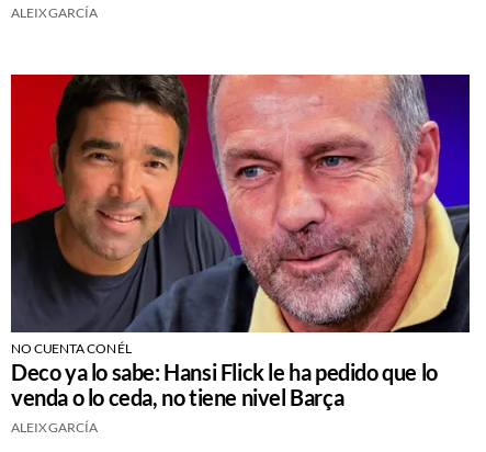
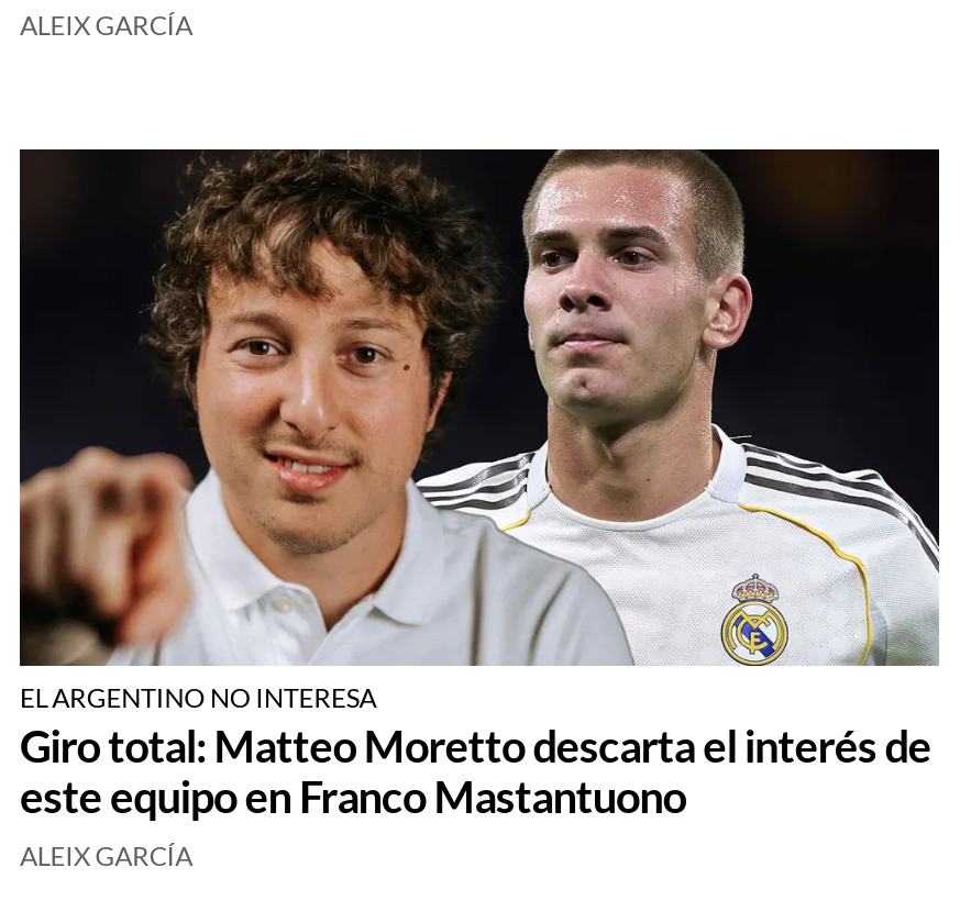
- [image]
- NO CUENTA CON ÉL
- Deco ya lo sabe: Hansi Flick le ha pedido que lo
- venda o lo ceda, no tiene nivel Barça
+ [image]
+ EL ARGENTINO NO INTERESA
+ Giro total: Matteo Moretto descarta el interés de
+ este equipo en Franco Mastantuono
